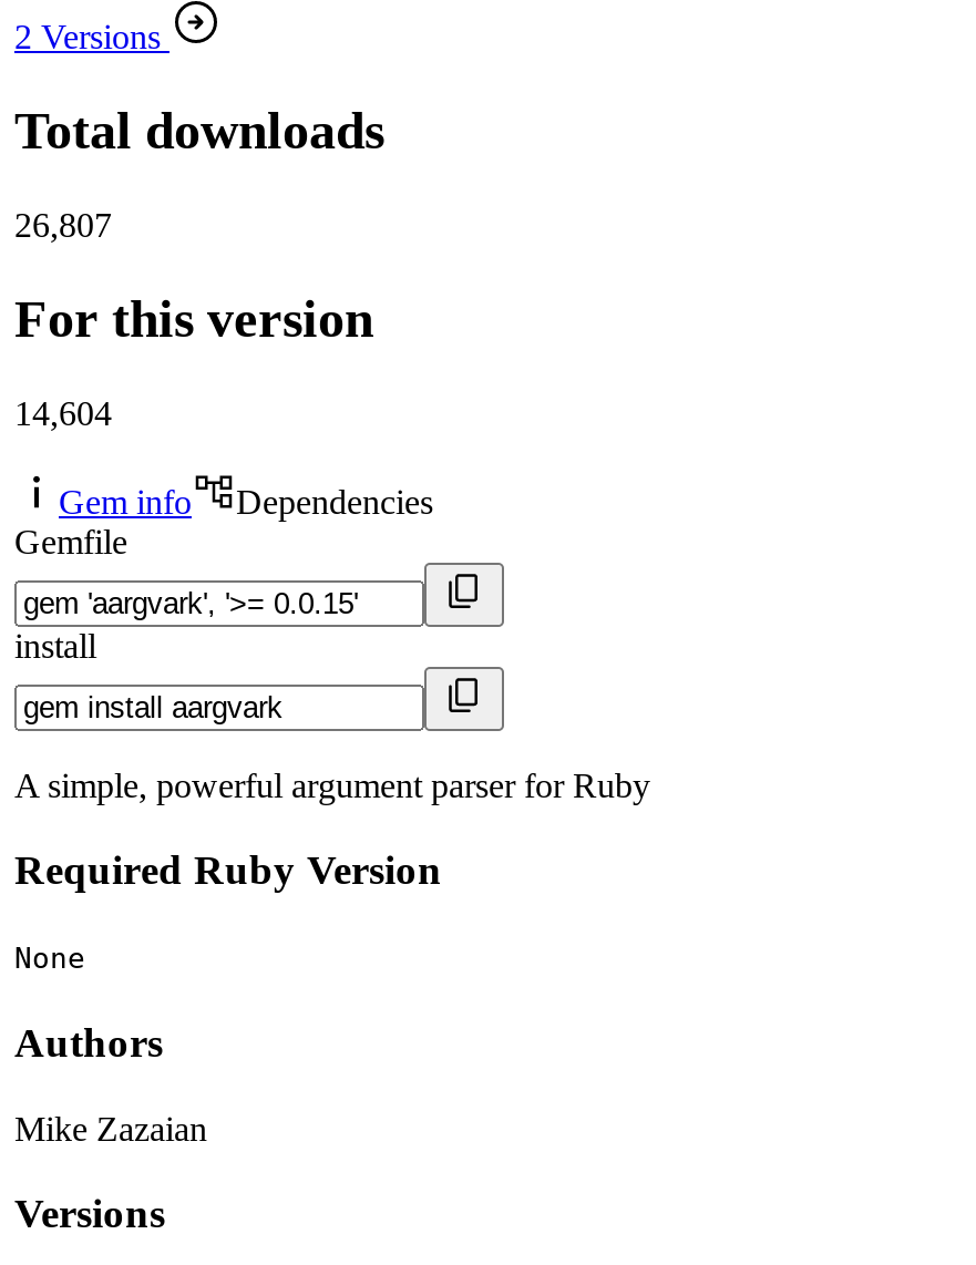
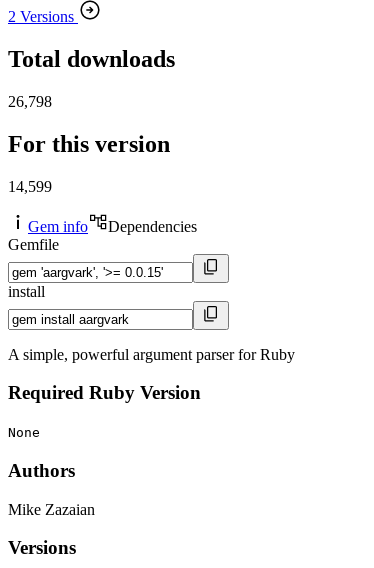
- 26,807
+ 26,798

- 14,604
+ 14,599
